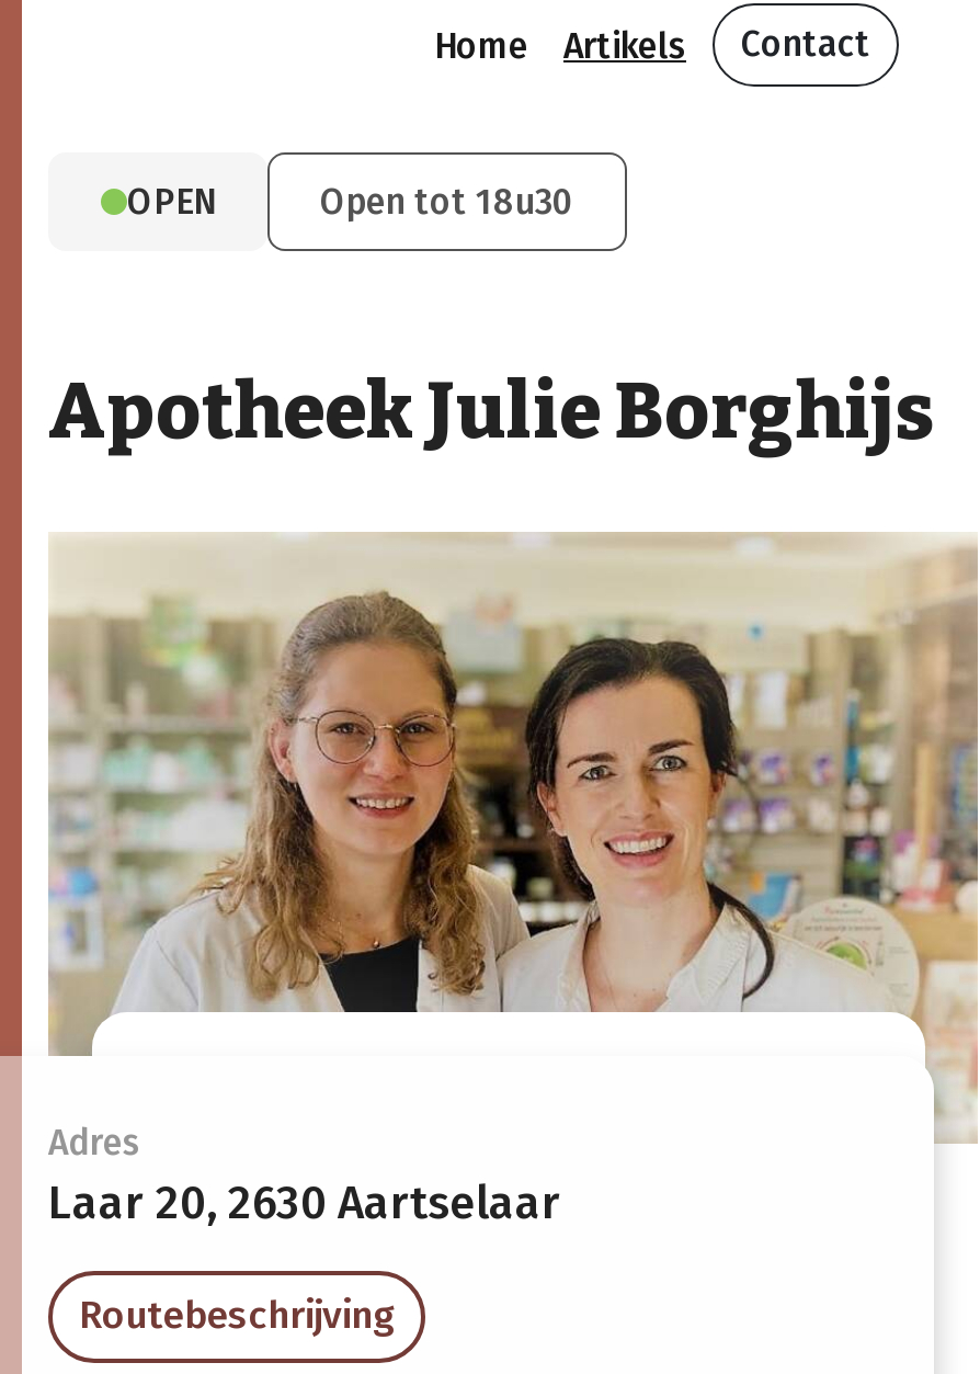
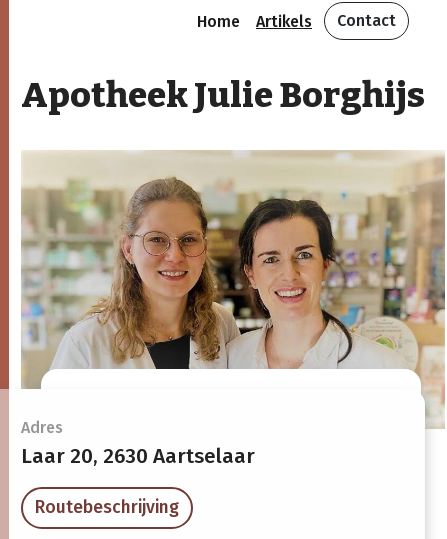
- OPEN
- Open tot 18u30
